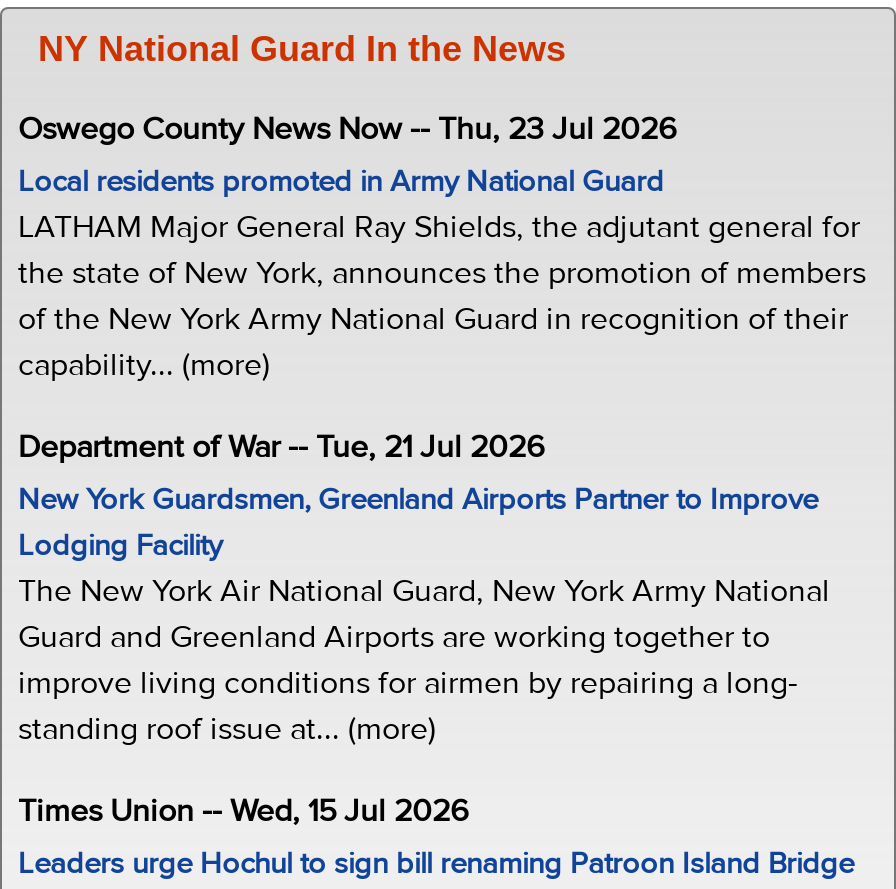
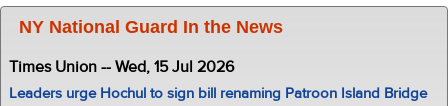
- Oswego County News Now -- Thu, 23 Jul 2026
- Local residents promoted in Army National Guard
- LATHAM Major General Ray Shields, the adjutant general for
- the state of New York, announces the promotion of members
- of the New York Army National Guard in recognition of their
- capability... (more)
- Department of War -- Tue, 21 Jul 2026
- New York Guardsmen, Greenland Airports Partner to Improve
- Lodging Facility
- The New York Air National Guard, New York Army National
- Guard and Greenland Airports are working together to
- improve living conditions for airmen by repairing a long-
- standing roof issue at... (more)
